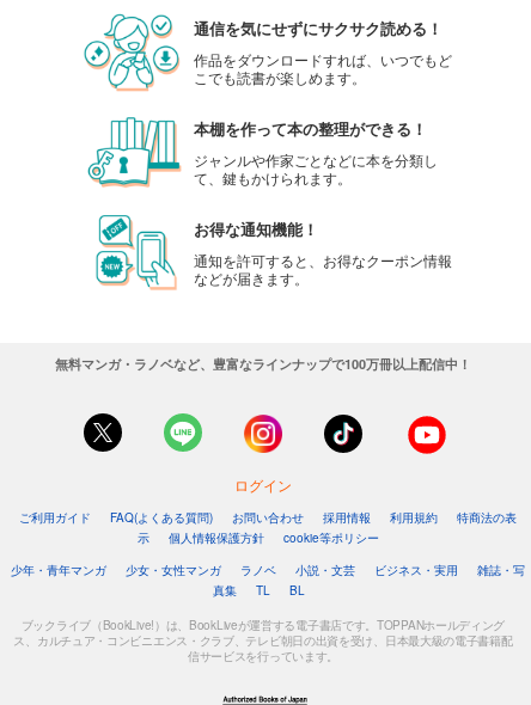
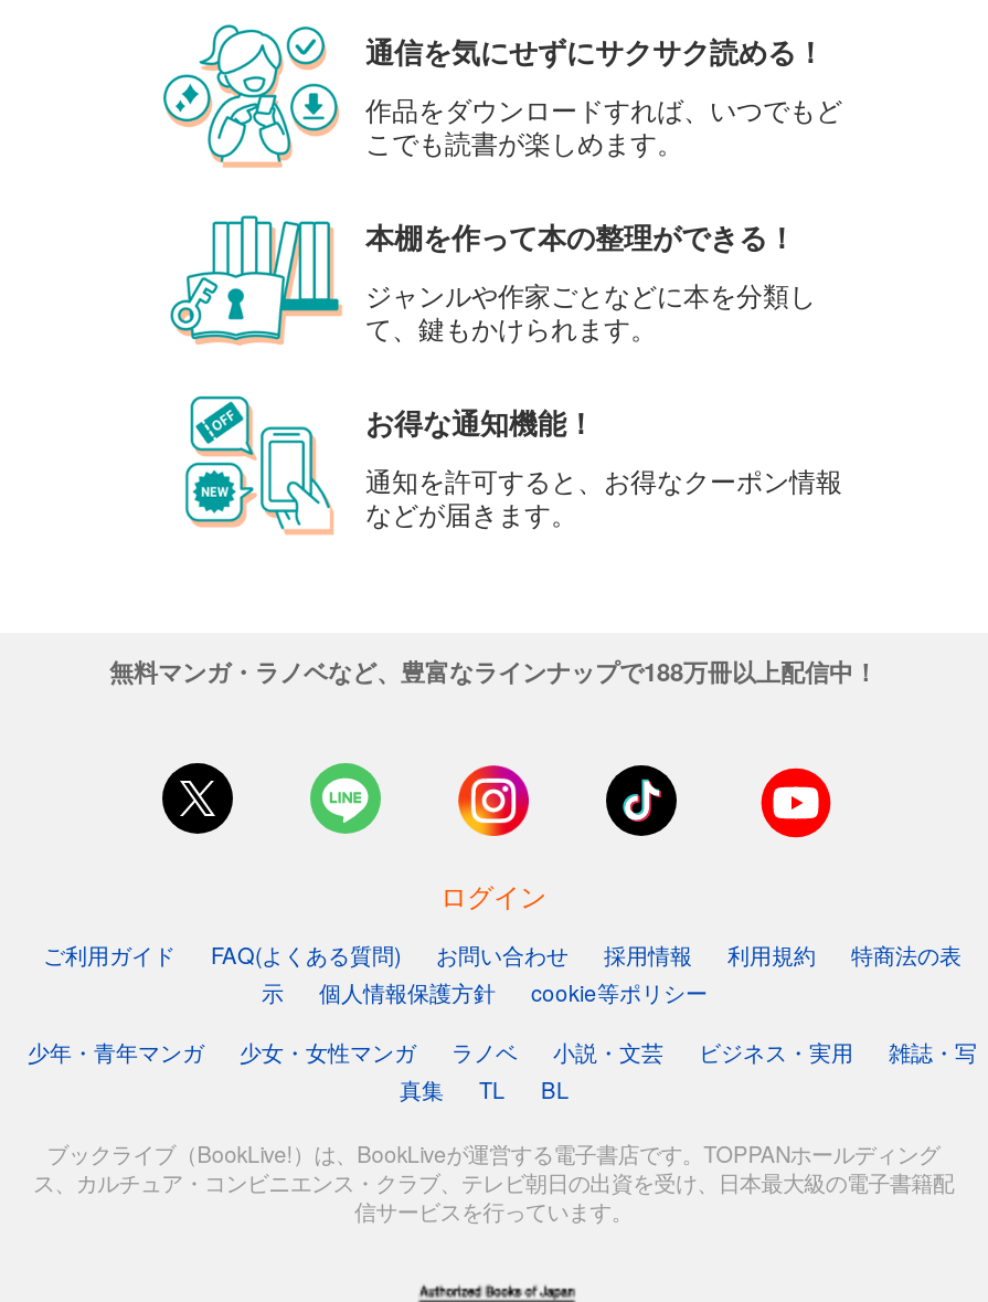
- 無料マンガ・ラノベなど、豊富なラインナップで100万冊以上配信中！
+ 無料マンガ・ラノベなど、豊富なラインナップで188万冊以上配信中！
